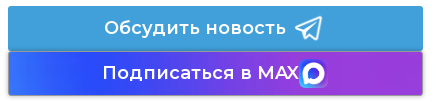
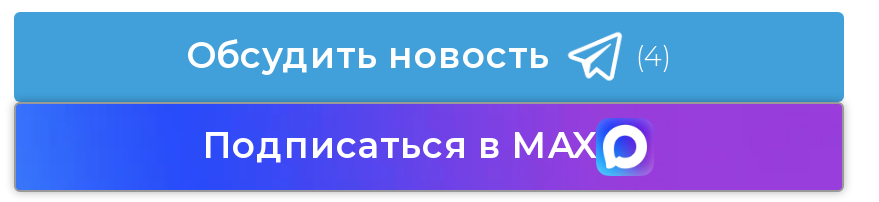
+ (4)
